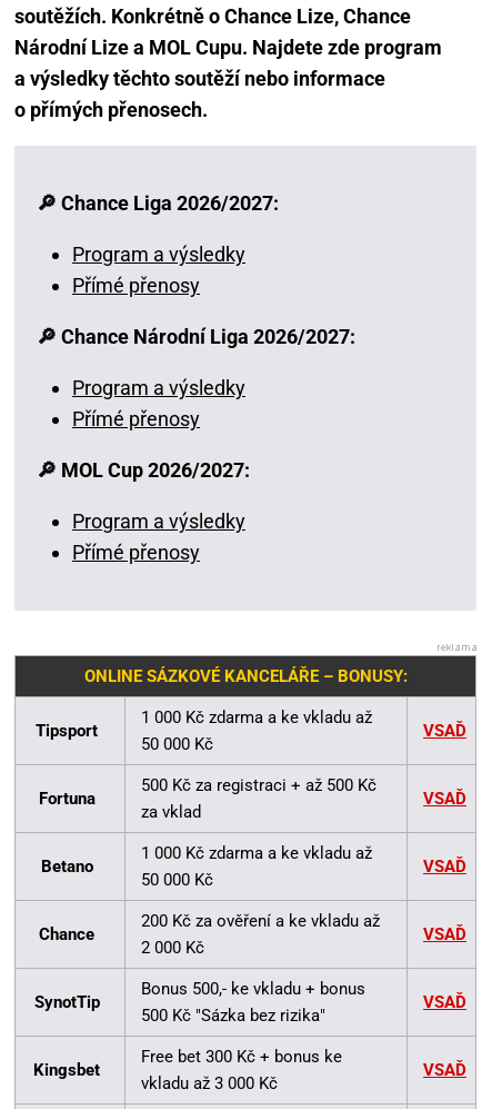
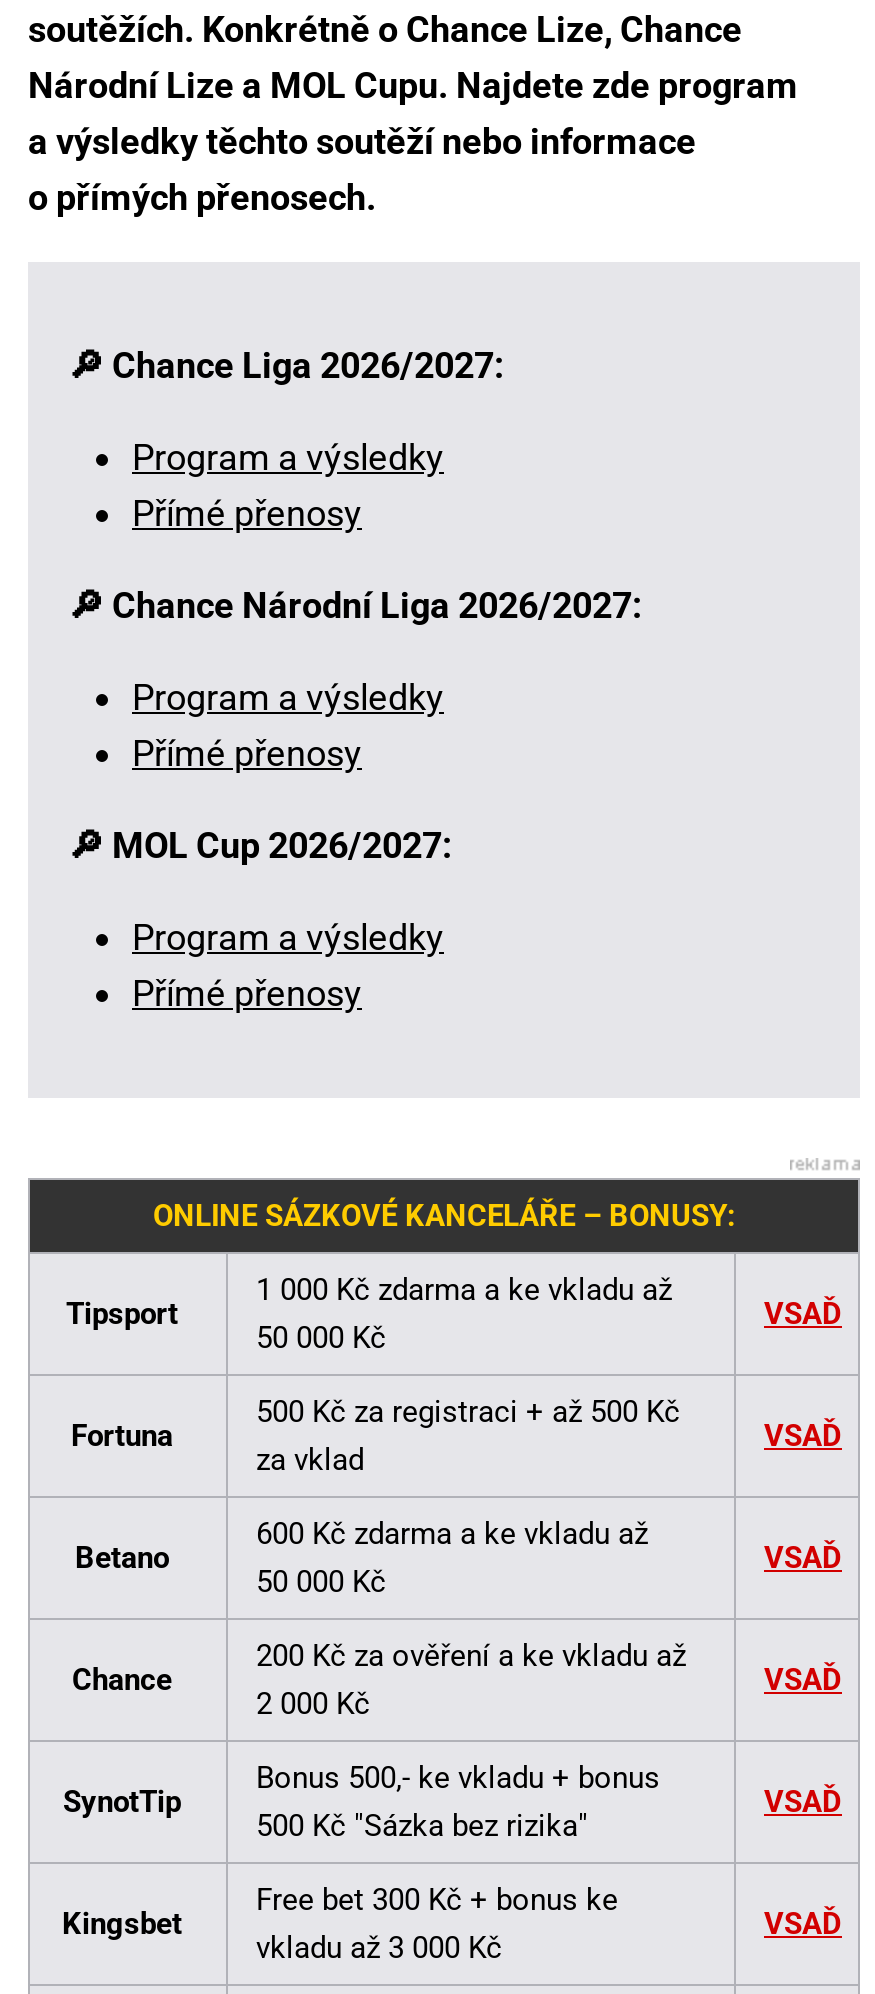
- 1 000 Kč zdarma a ke vkladu až
+ 600 Kč zdarma a ke vkladu až
